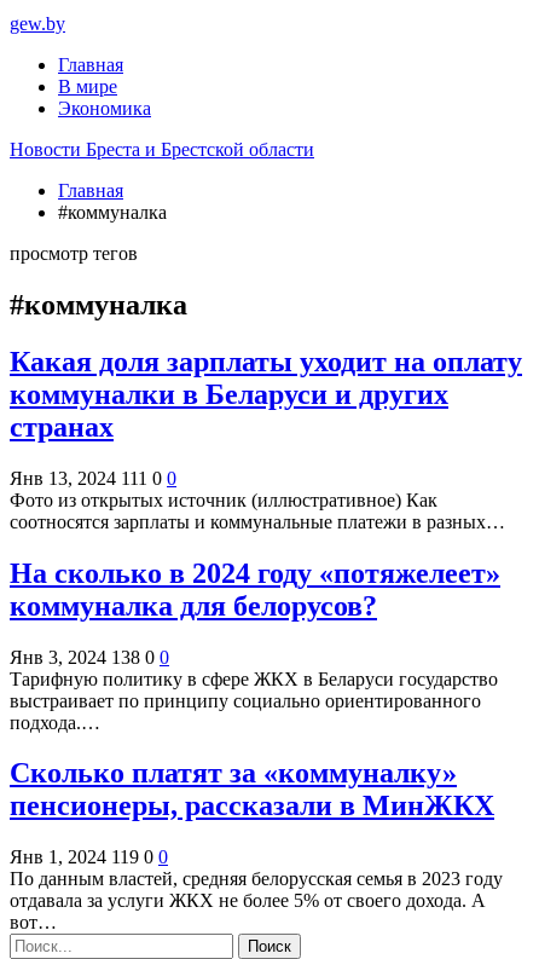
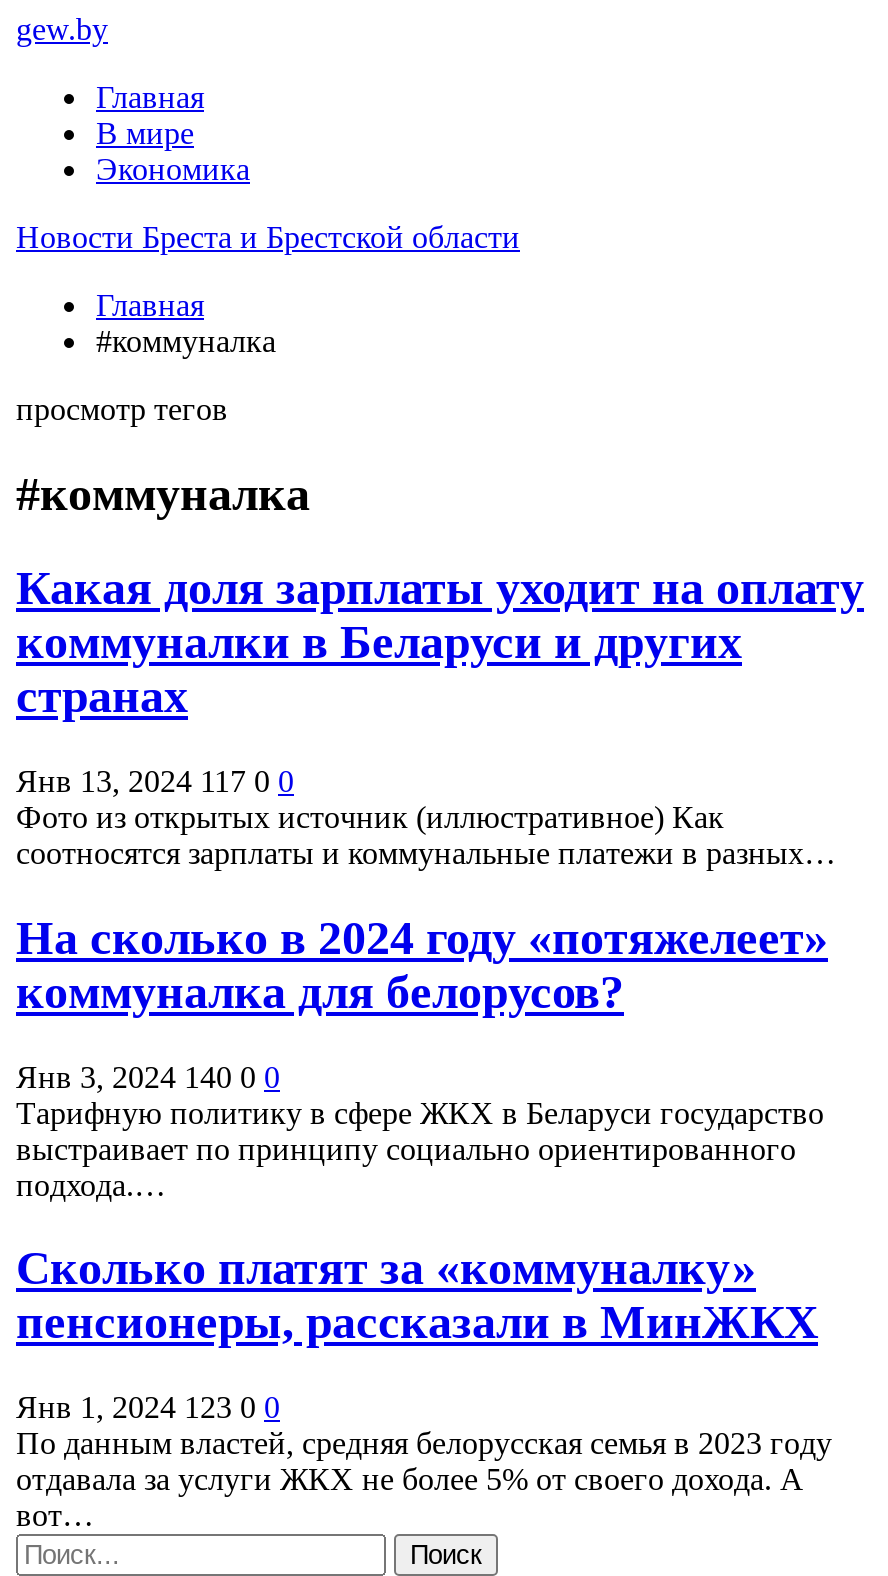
- Янв 13, 2024 111 0 0
+ Янв 13, 2024 117 0 0

- Янв 3, 2024 138 0 0
+ Янв 3, 2024 140 0 0

- Янв 1, 2024 119 0 0
+ Янв 1, 2024 123 0 0
